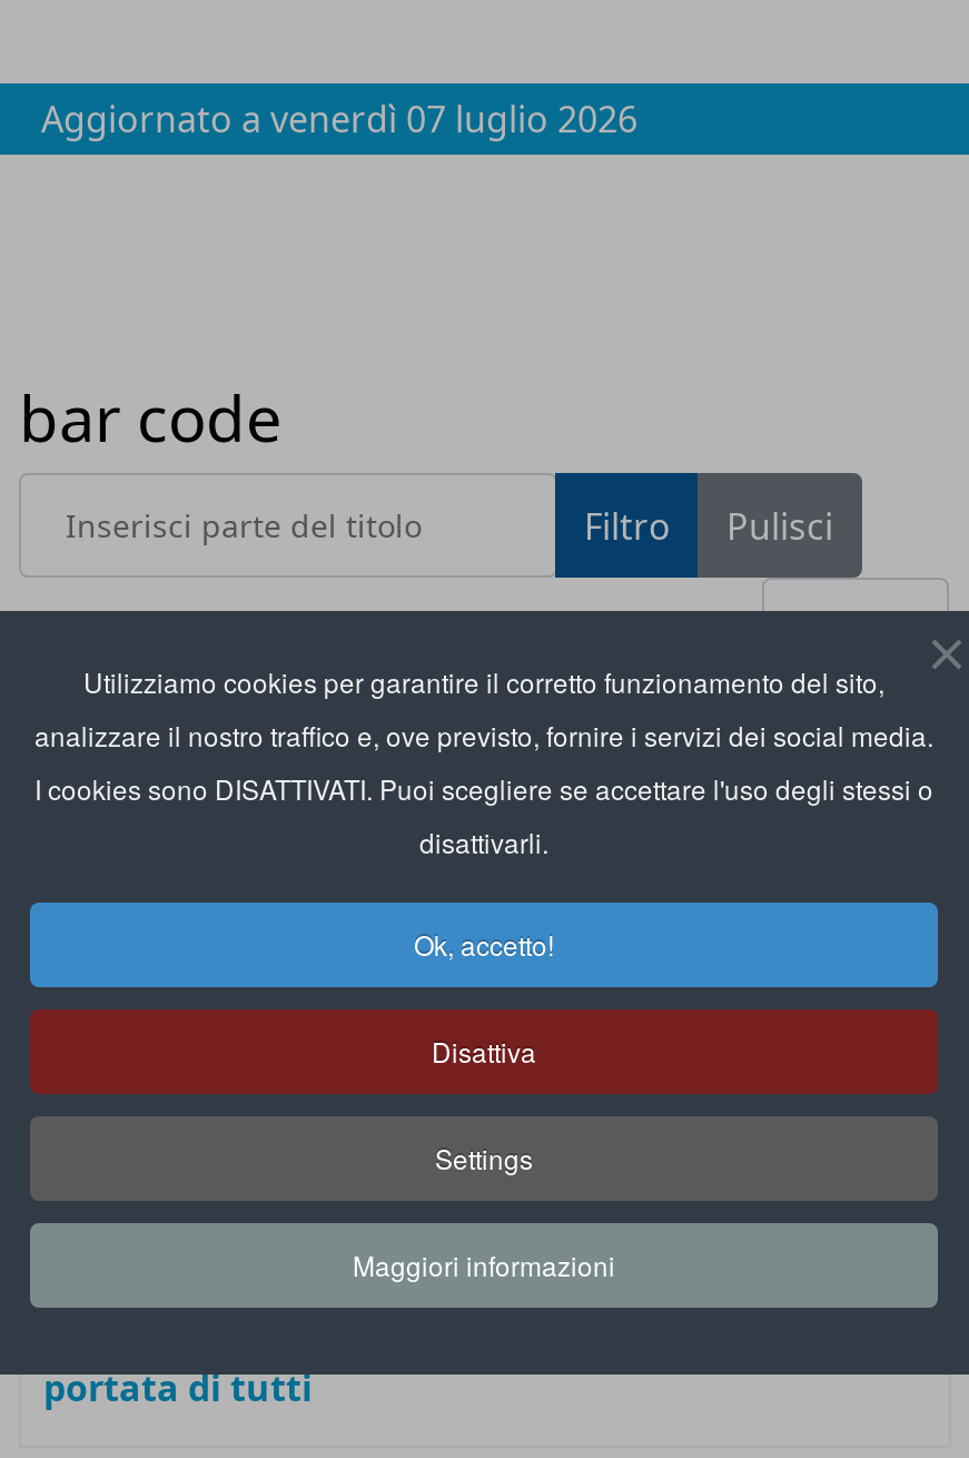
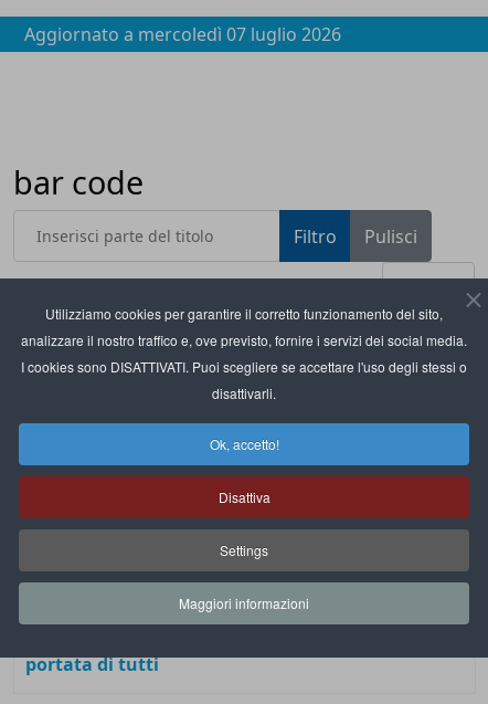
- Aggiornato a venerdì 07 luglio 2026
+ Aggiornato a mercoledì 07 luglio 2026
